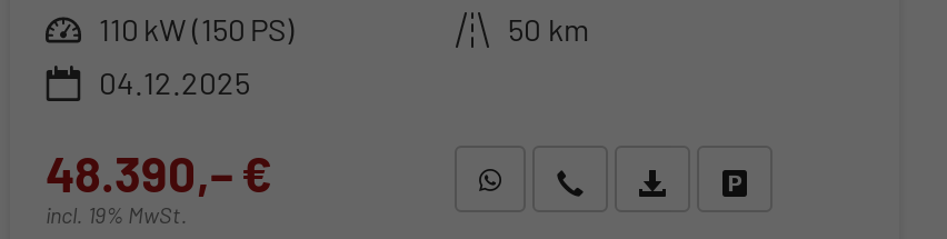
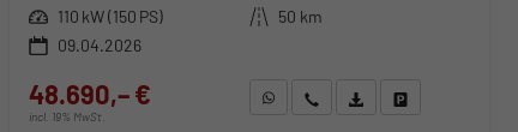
- 04.12.2025
+ 09.04.2026

- 48.390,– €
+ 48.690,– €
